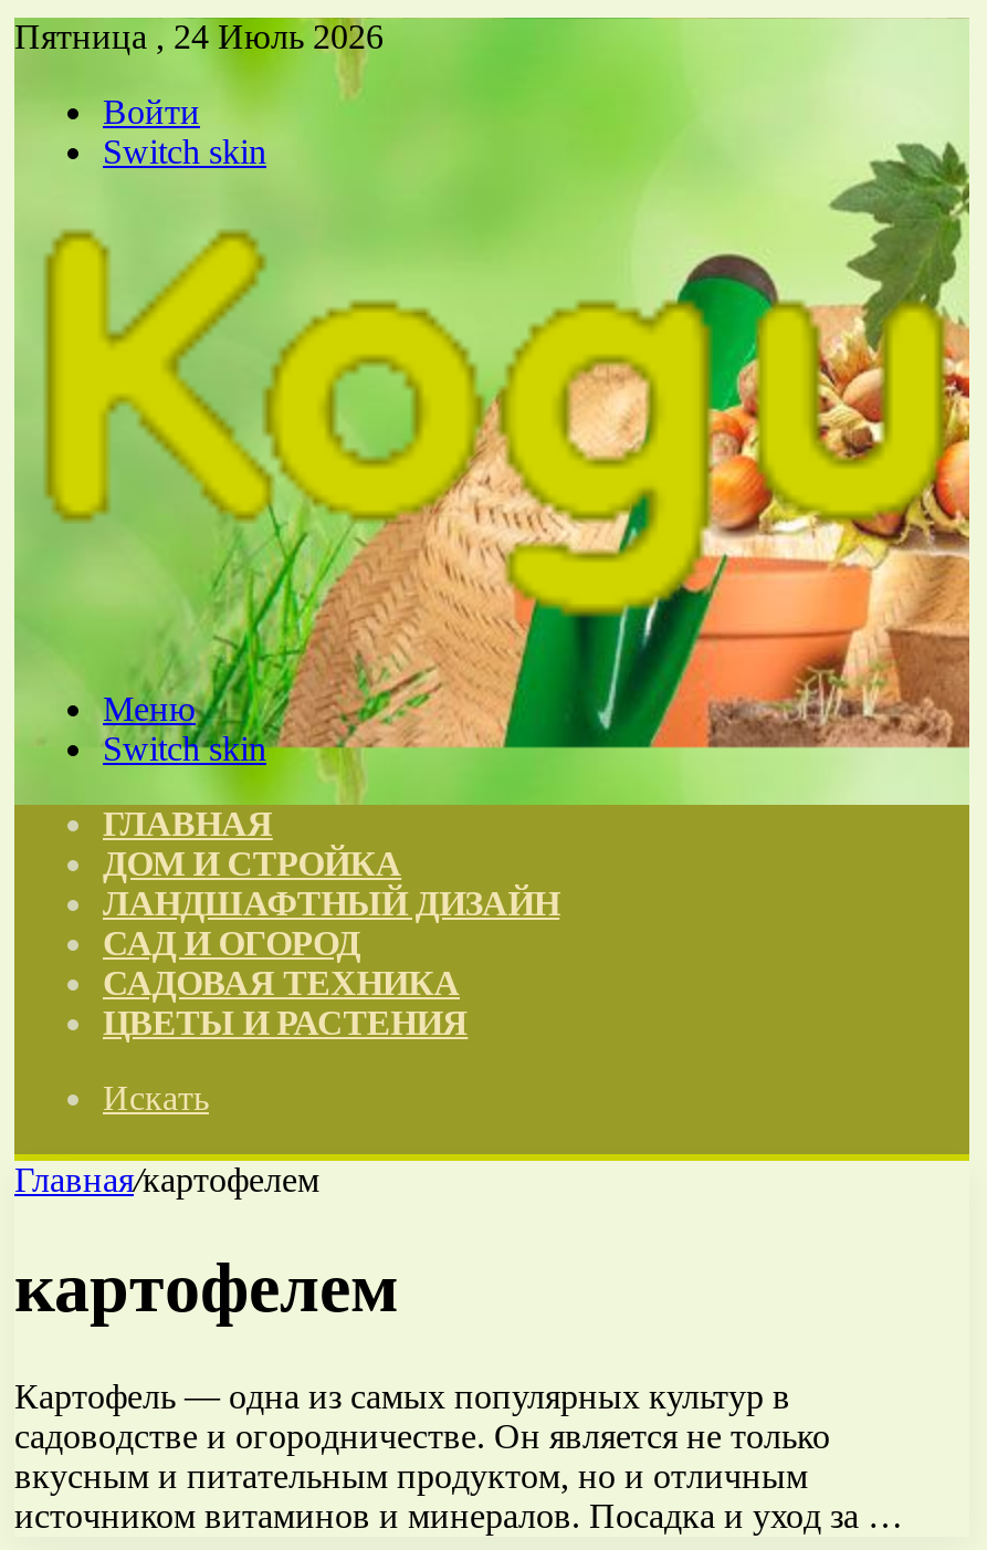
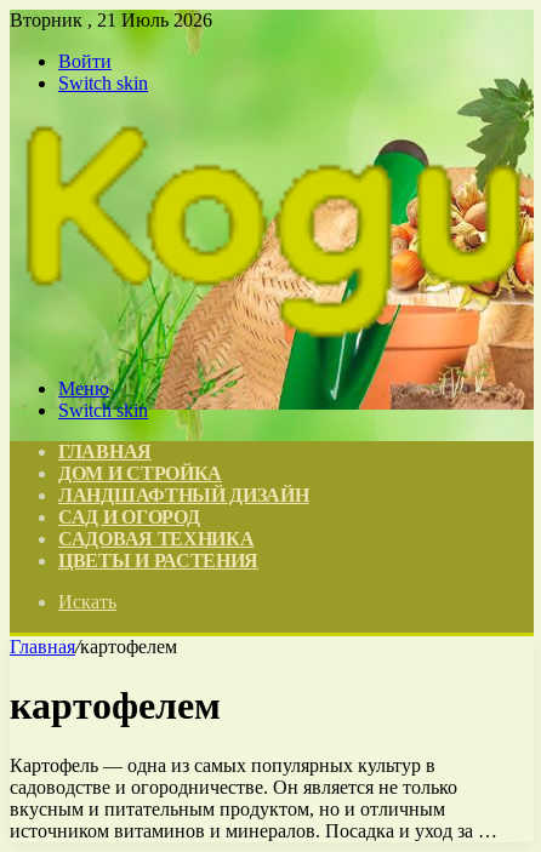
- Пятница , 24 Июль 2026
+ Вторник , 21 Июль 2026
